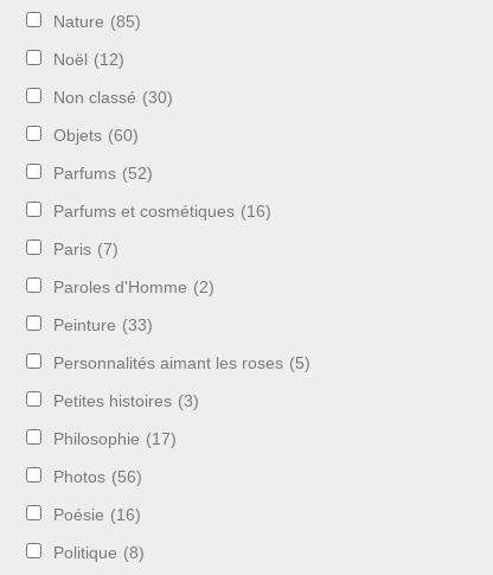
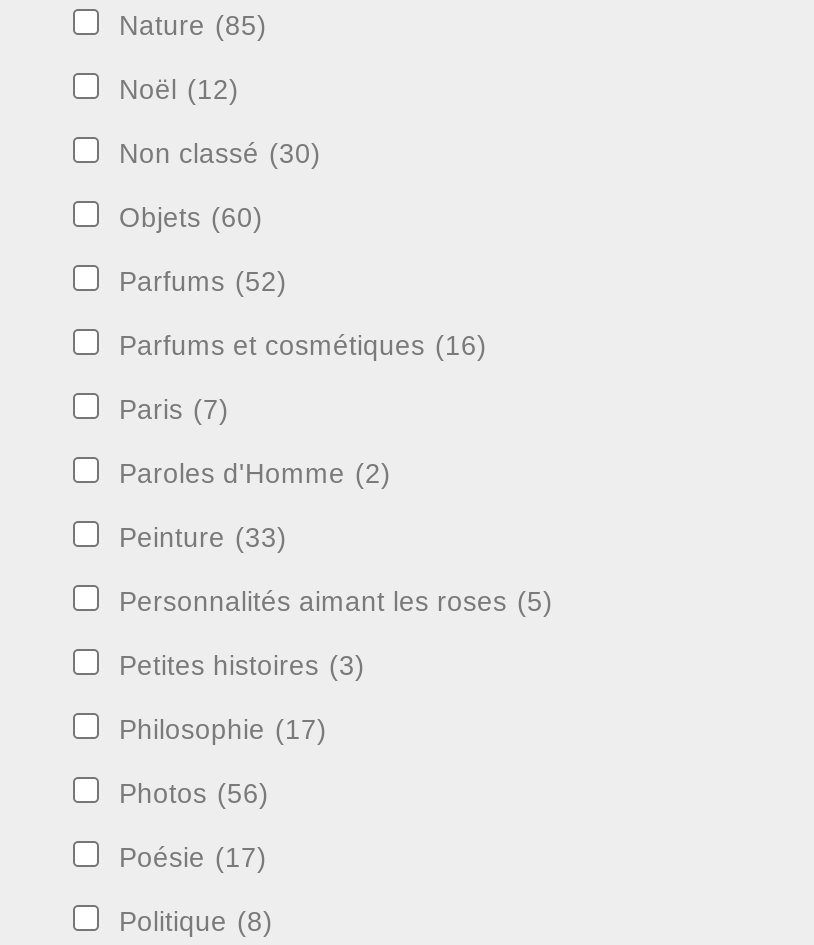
- Poésie (16)
+ Poésie (17)
